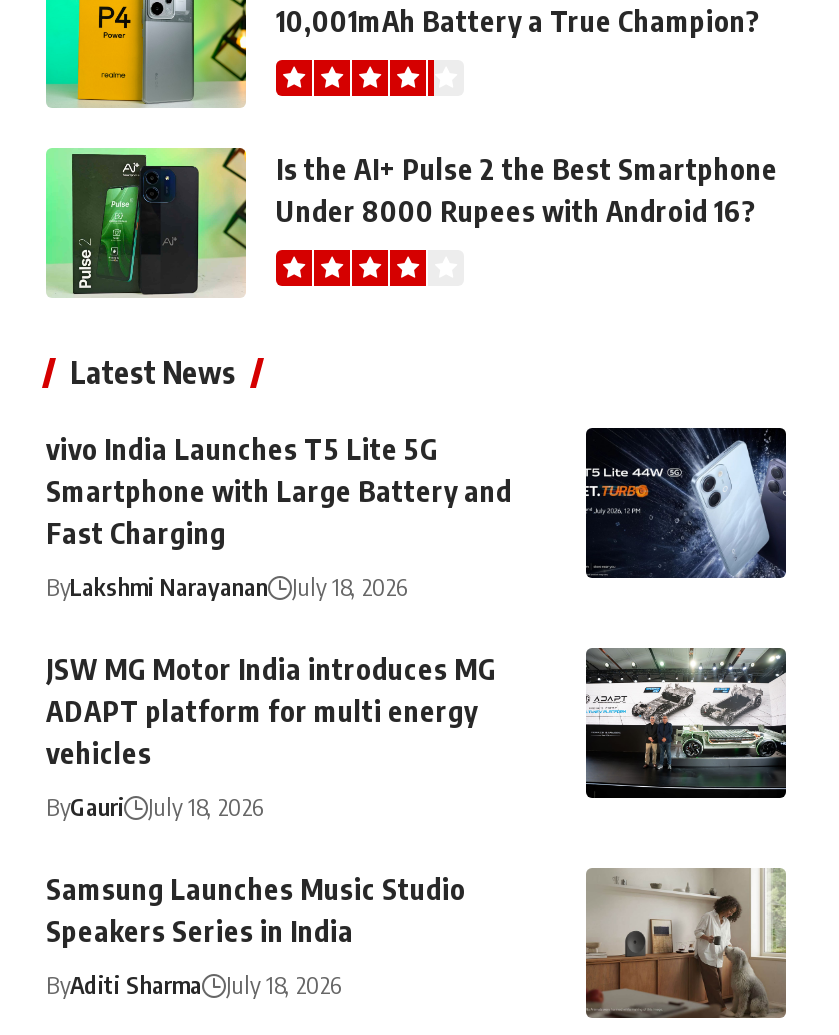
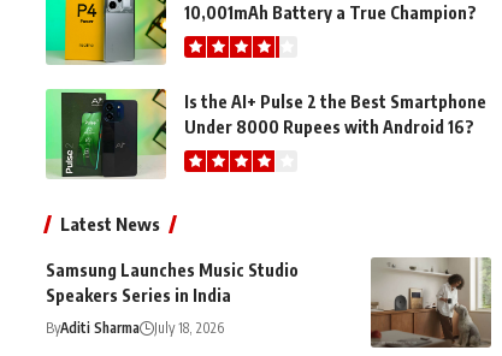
- [image]
- vivo India Launches T5 Lite 5G
- Smartphone with Large Battery and
- Fast Charging
- ByLakshmi Narayanan
- July 18, 2026
- JSW MG Motor India introduces MG
- ADAPT platform for multi energy
- vehicles
- ByGauri
- July 18, 2026

- [image]
